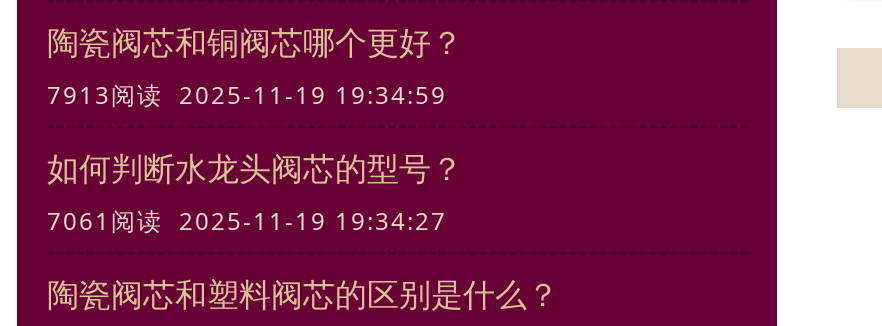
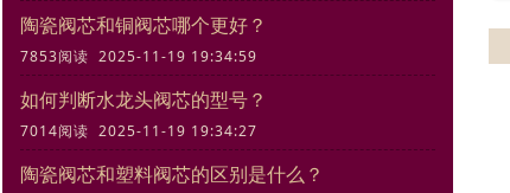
- 7913阅读 2025-11-19 19:34:59
+ 7853阅读 2025-11-19 19:34:59

- 7061阅读 2025-11-19 19:34:27
+ 7014阅读 2025-11-19 19:34:27
